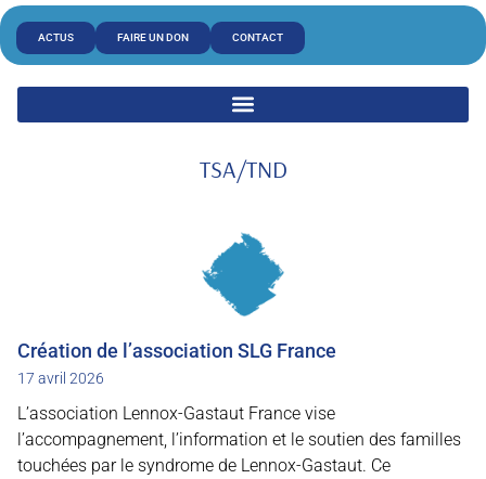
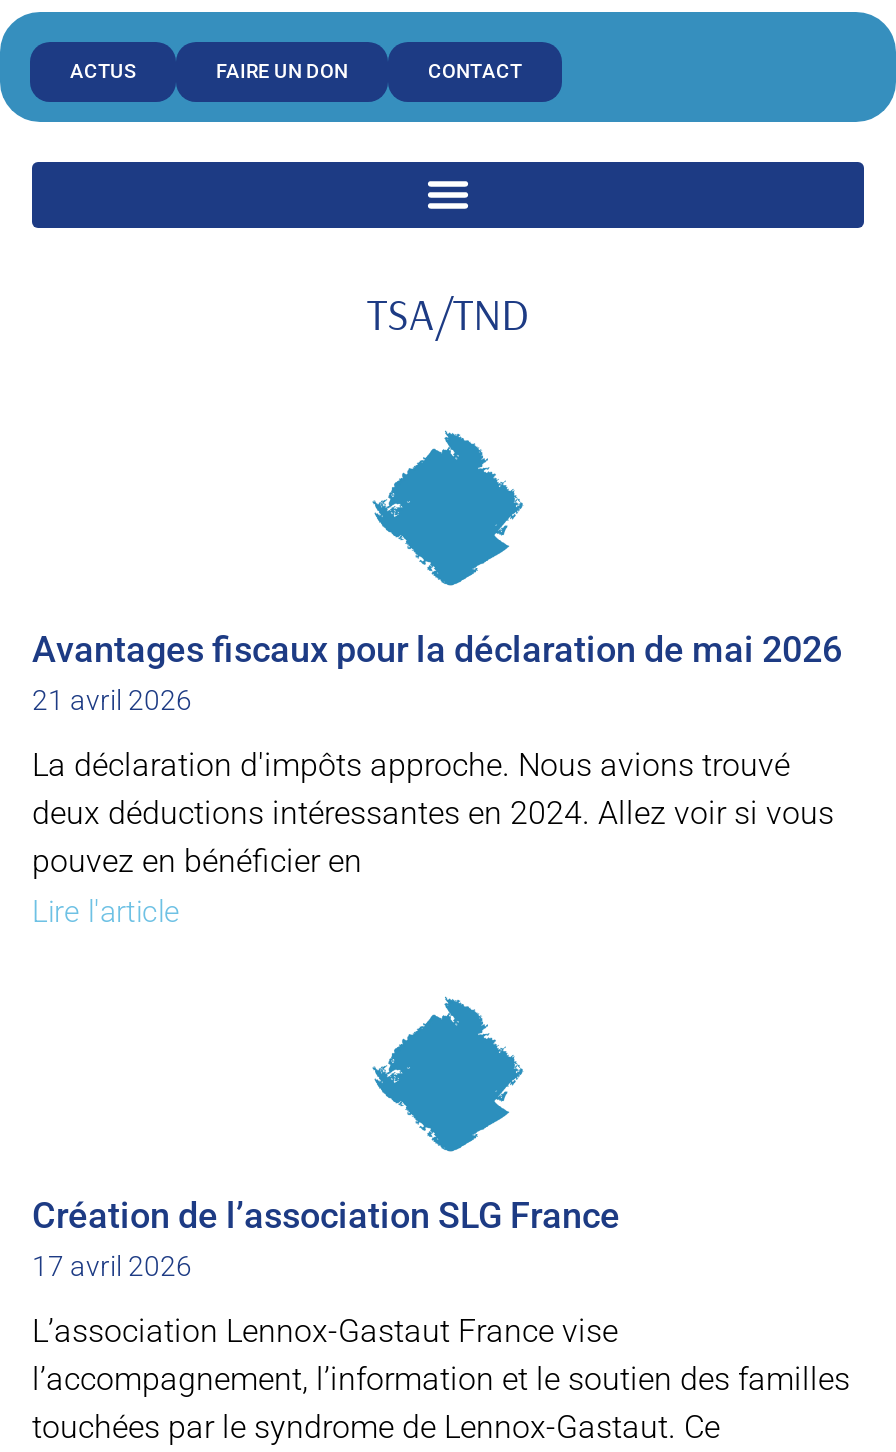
+ Avantages fiscaux pour la déclaration de mai 2026
+ 21 avril 2026
+ La déclaration d'impôts approche. Nous avions trouvé
+ deux déductions intéressantes en 2024. Allez voir si vous
+ pouvez en bénéficier en
+ Lire l'article
